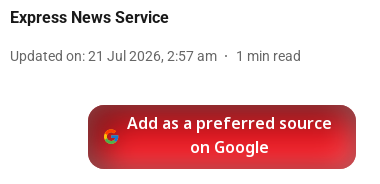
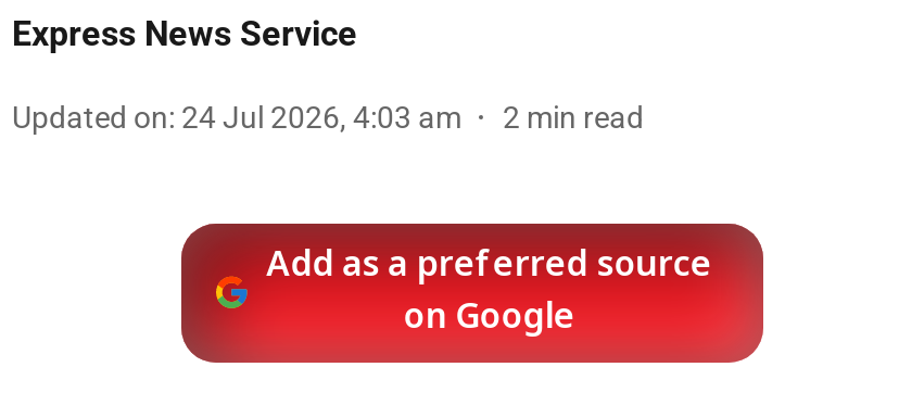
- Updated on: 21 Jul 2026, 2:57 am
+ Updated on: 24 Jul 2026, 4:03 am

- 1 min read
+ 2 min read
